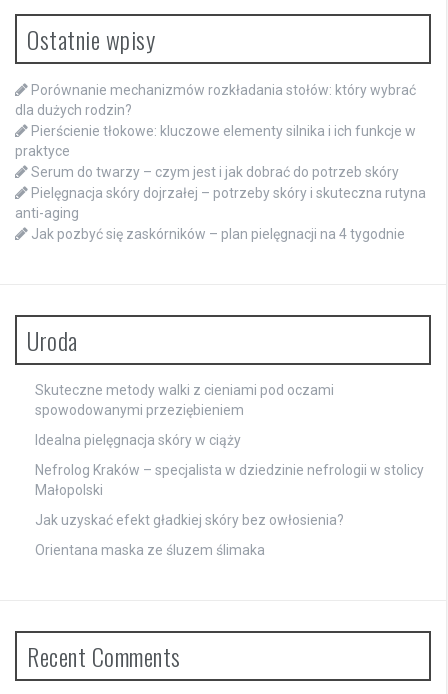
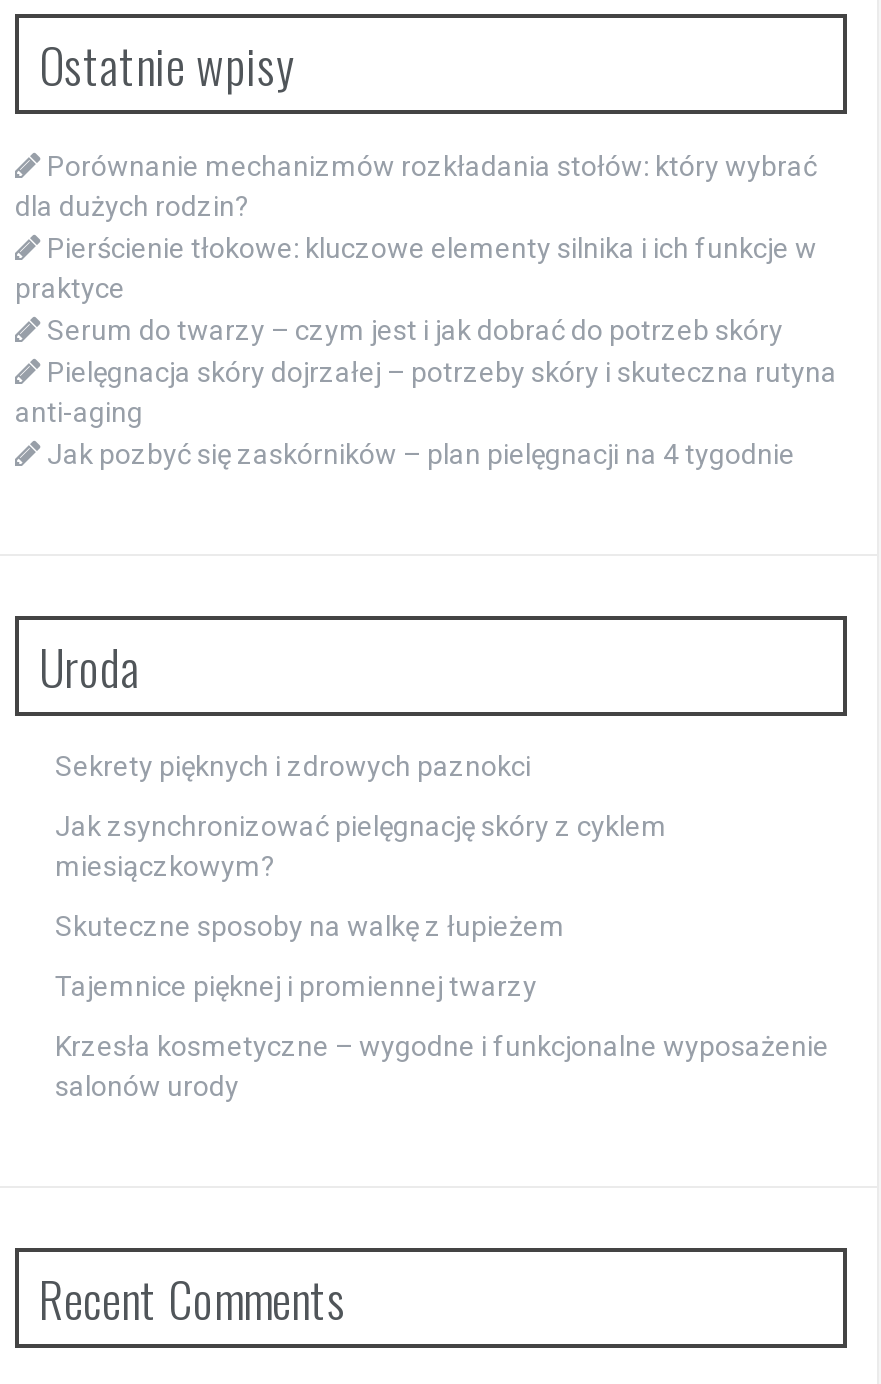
- Skuteczne metody walki z cieniami pod oczami
- spowodowanymi przeziębieniem
+ Sekrety pięknych i zdrowych paznokci

- Idealna pielęgnacja skóry w ciąży
+ Jak zsynchronizować pielęgnację skóry z cyklem
+ miesiączkowym?

- Nefrolog Kraków – specjalista w dziedzinie nefrologii w stolicy
- Małopolski
+ Skuteczne sposoby na walkę z łupieżem

- Jak uzyskać efekt gładkiej skóry bez owłosienia?
+ Tajemnice pięknej i promiennej twarzy

- Orientana maska ze śluzem ślimaka
+ Krzesła kosmetyczne – wygodne i funkcjonalne wyposażenie
+ salonów urody
